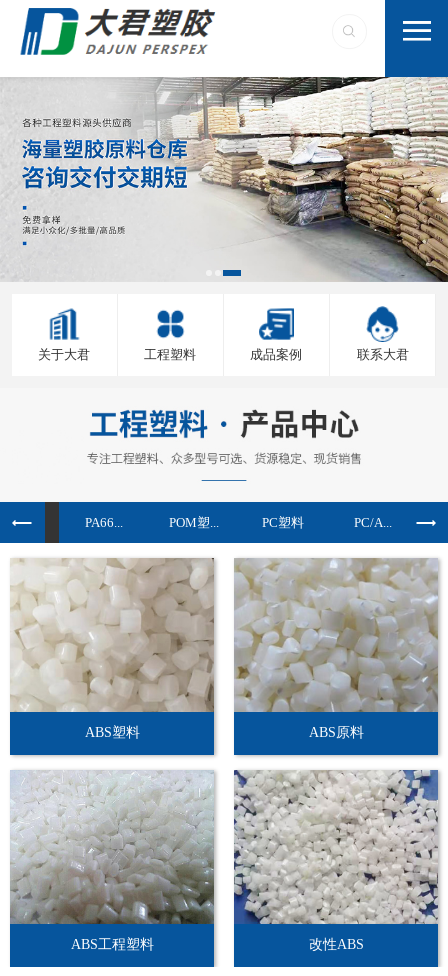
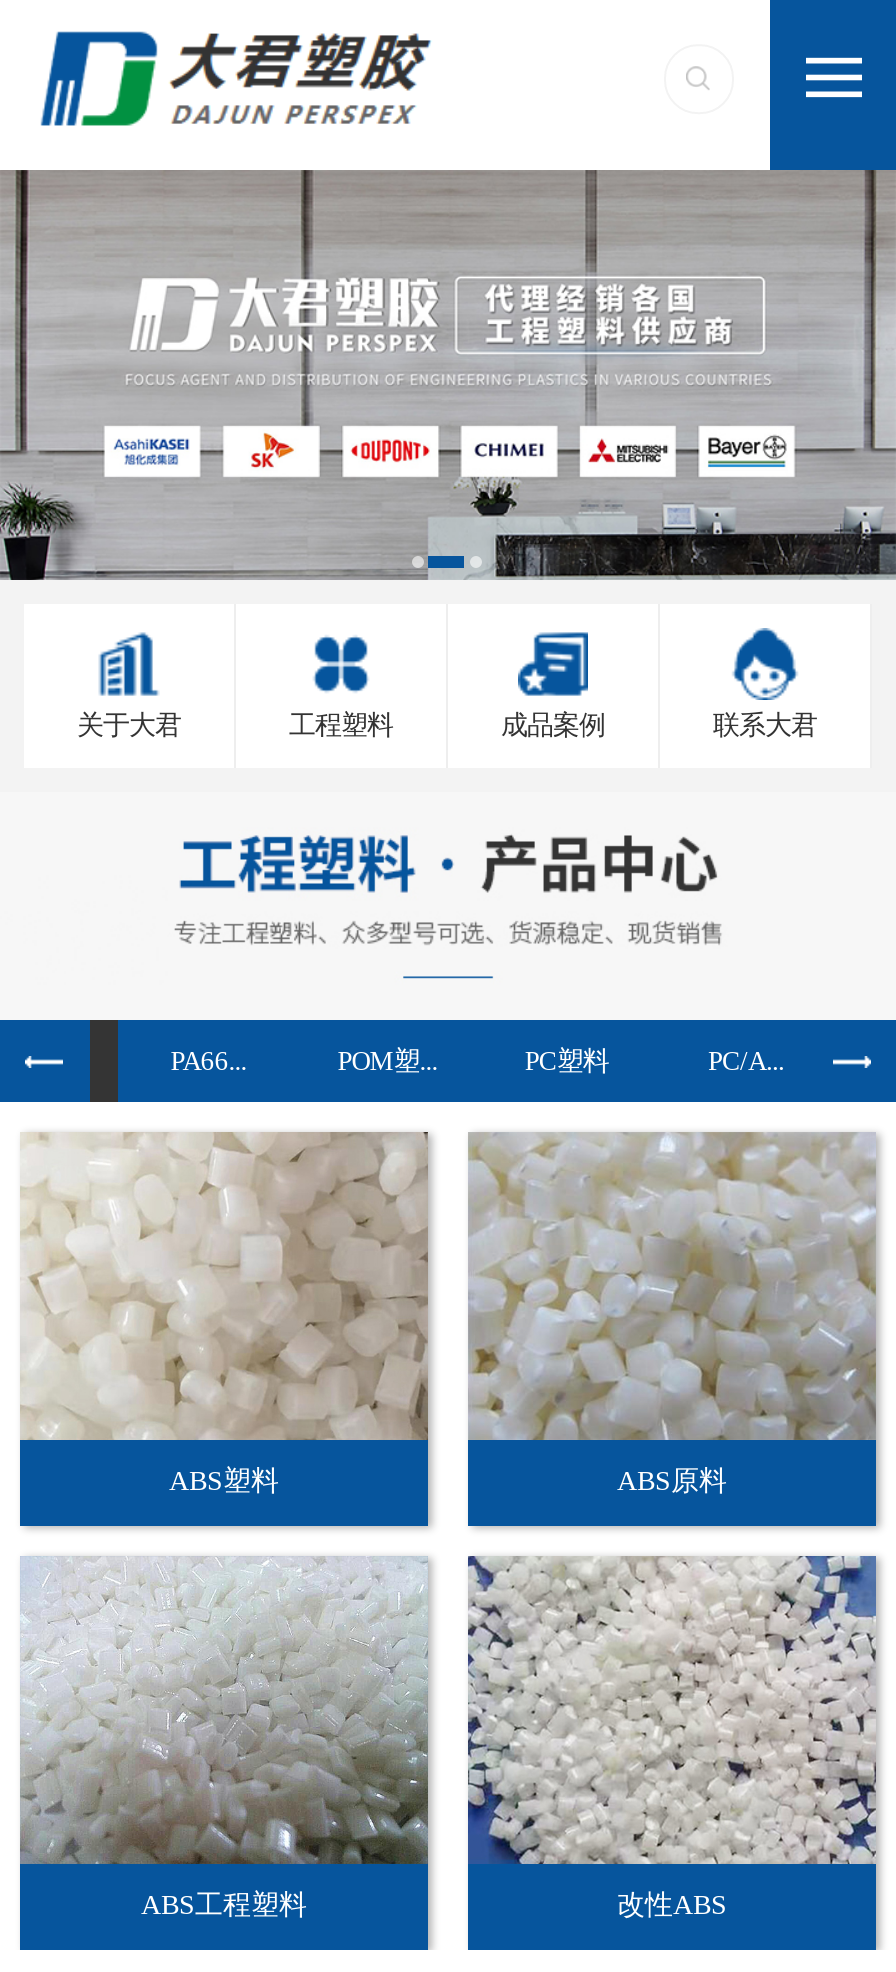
- [image]
+ [image]
